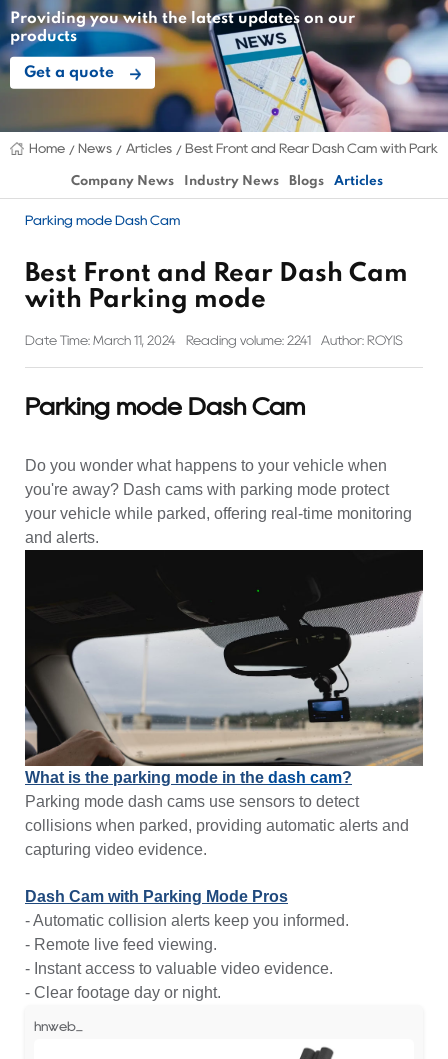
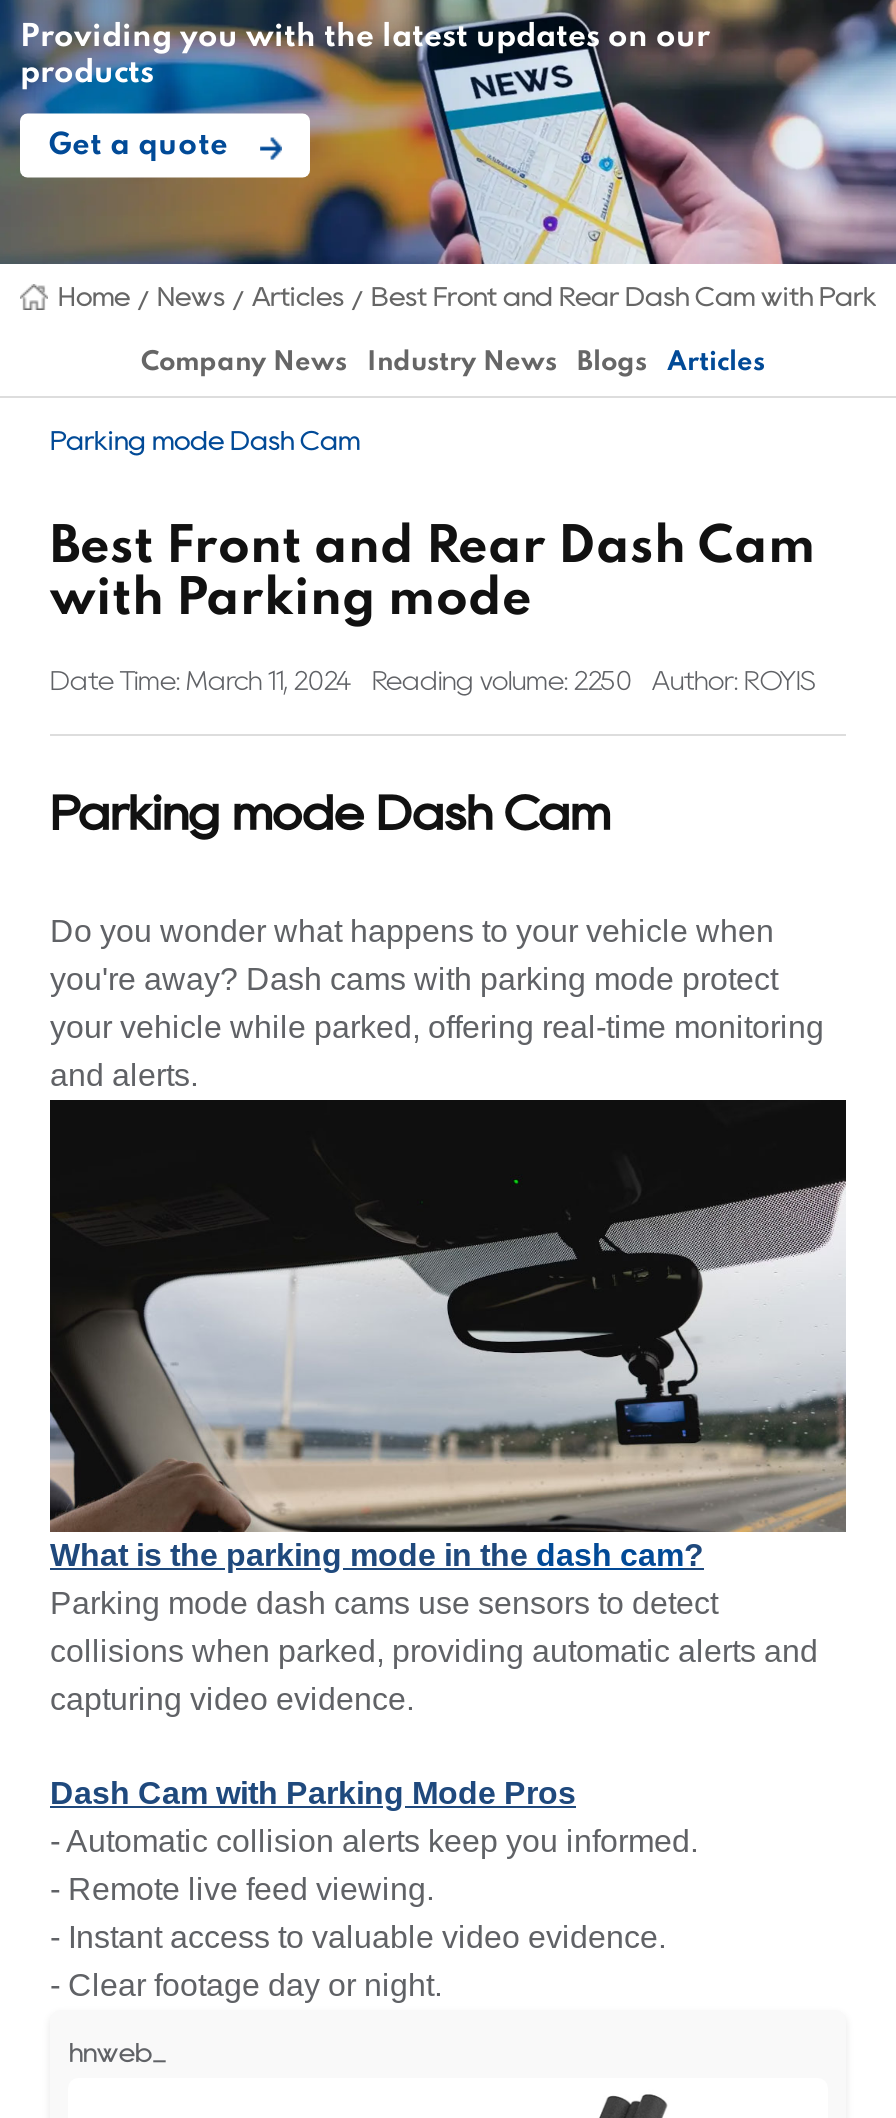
- Reading volume: 2241
+ Reading volume: 2250
